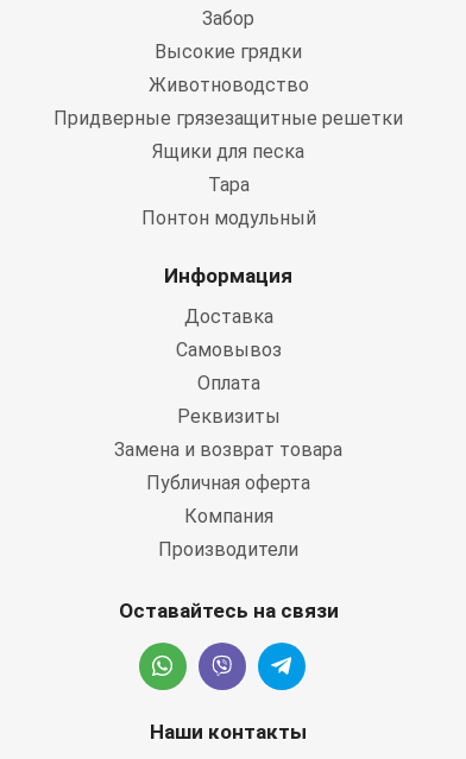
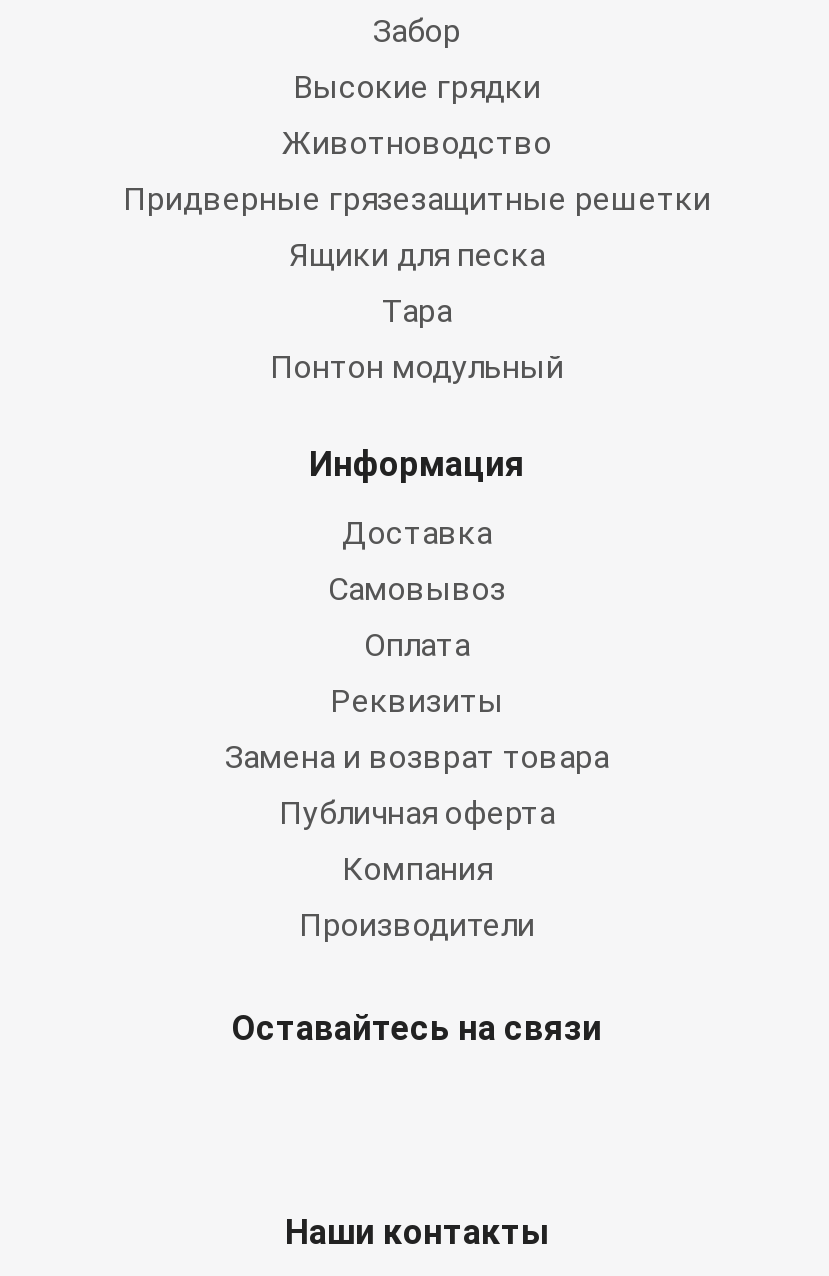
- [image]

- [image]

- [image]
